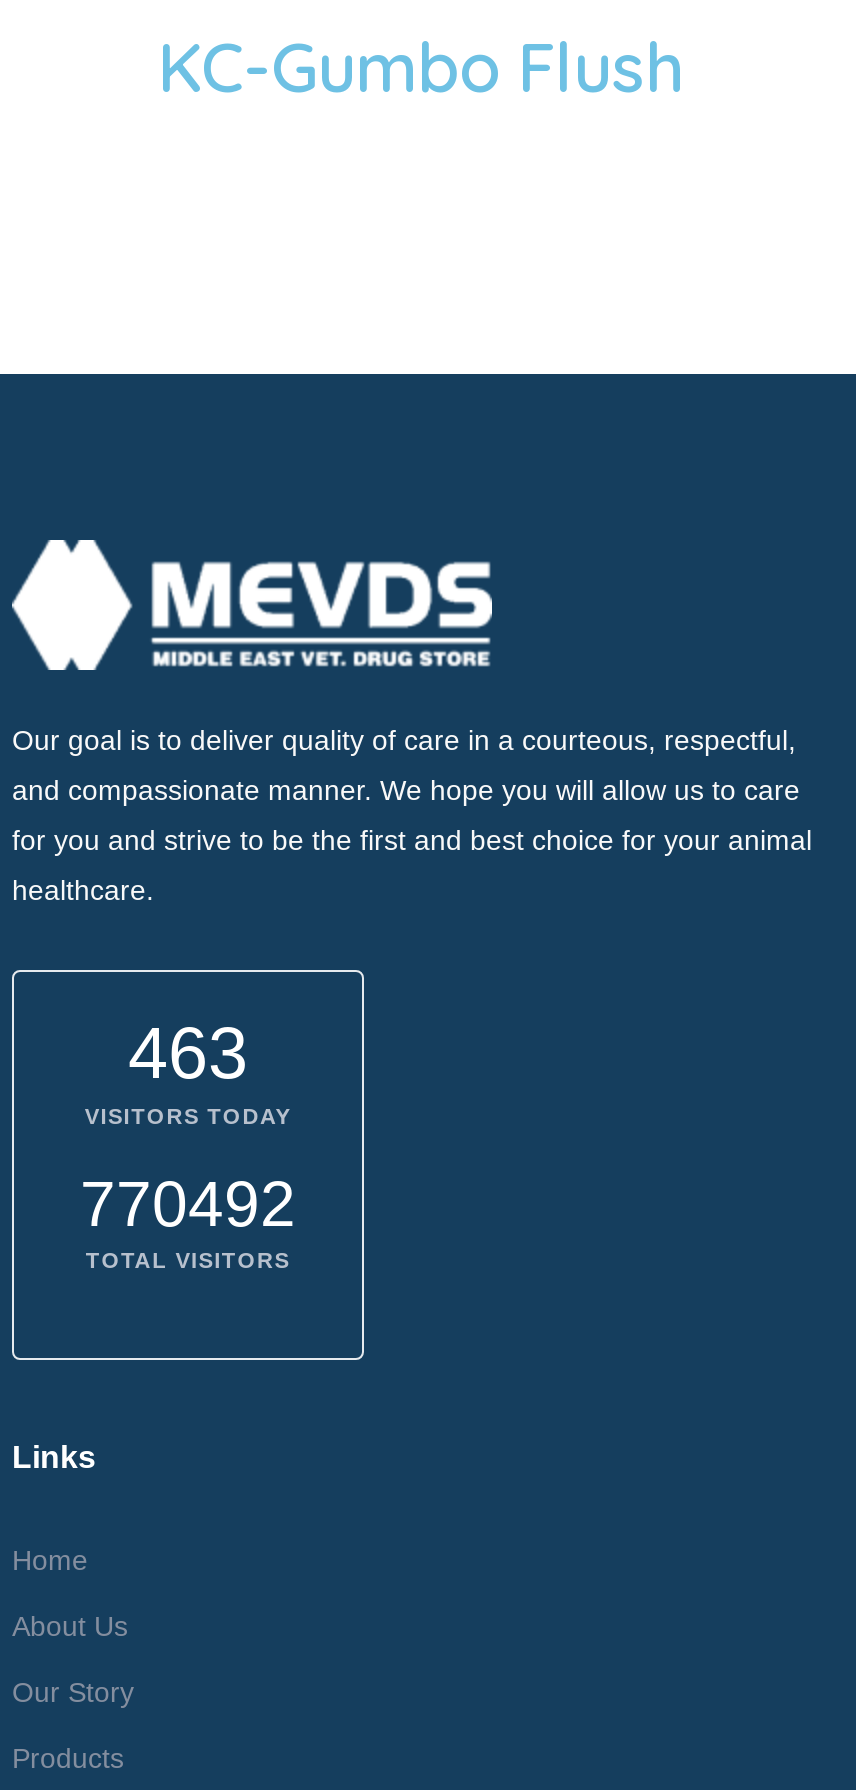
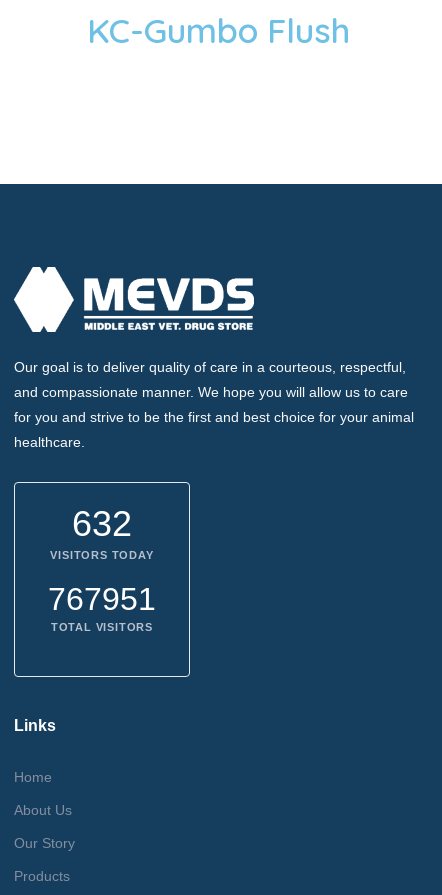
- 463
+ 632

- 770492
+ 767951
